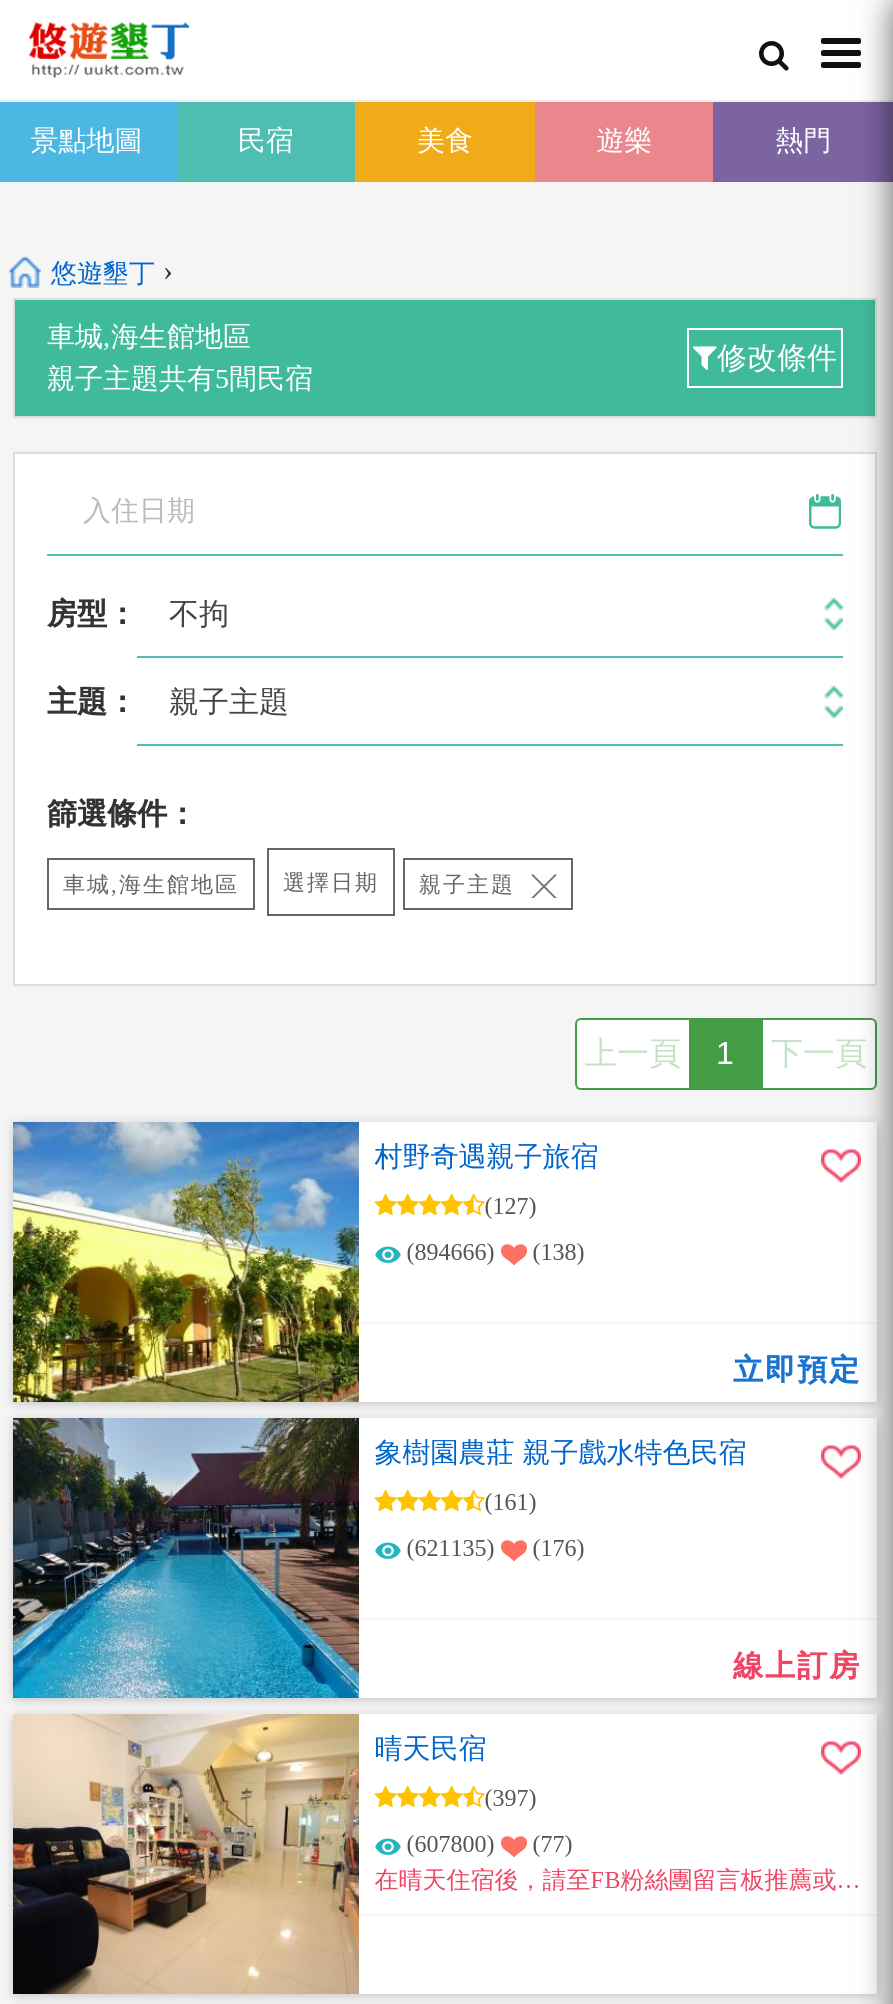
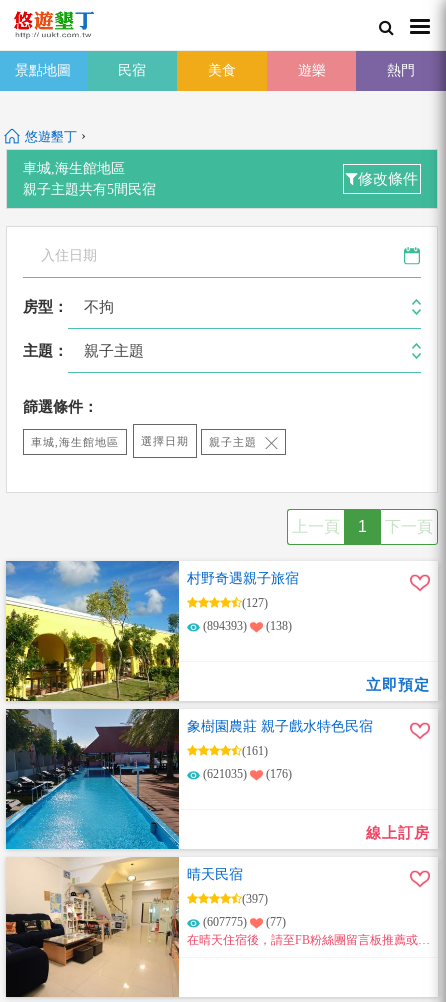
- (894666) (138)
+ (894393) (138)

- (621135) (176)
+ (621035) (176)

- (607800) (77)
+ (607775) (77)
